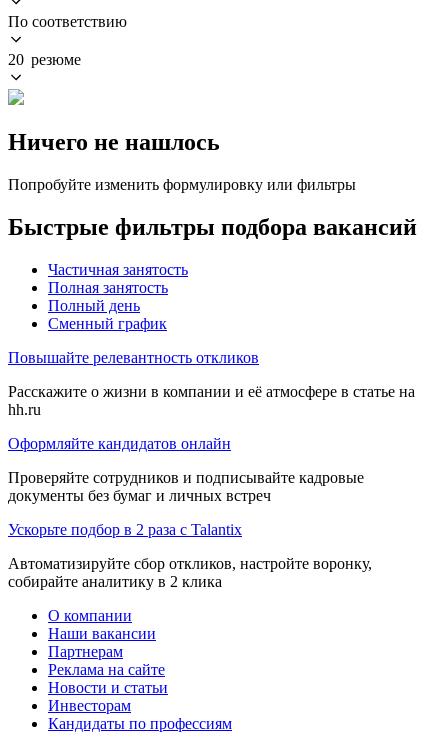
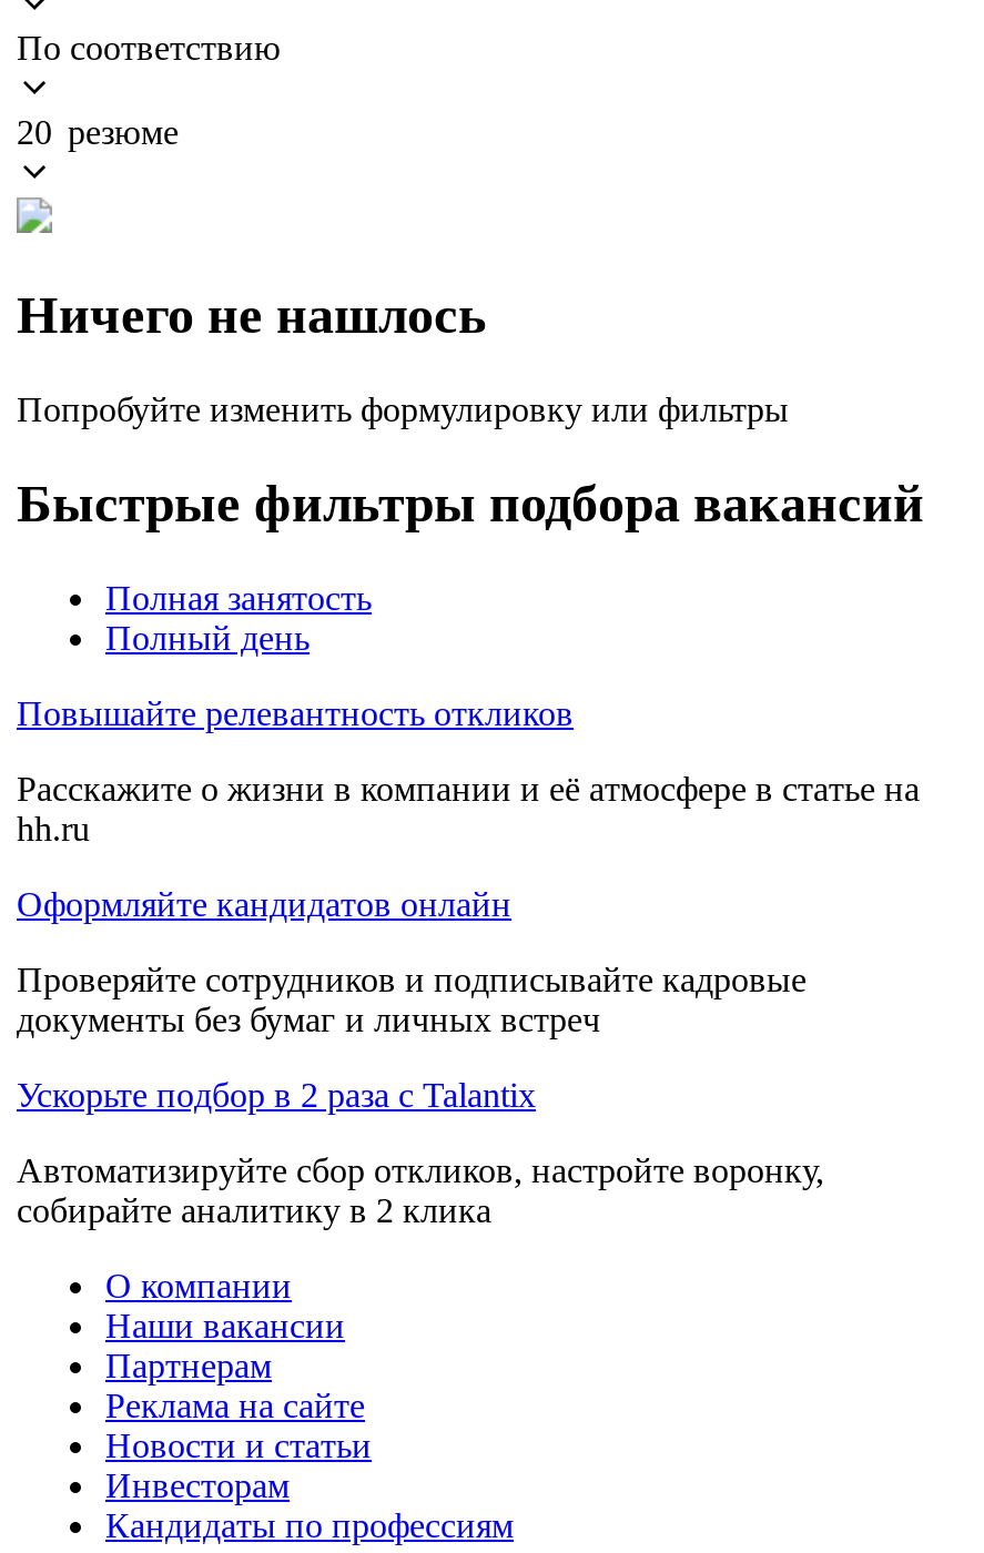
- Частичная занятость

- Сменный график
